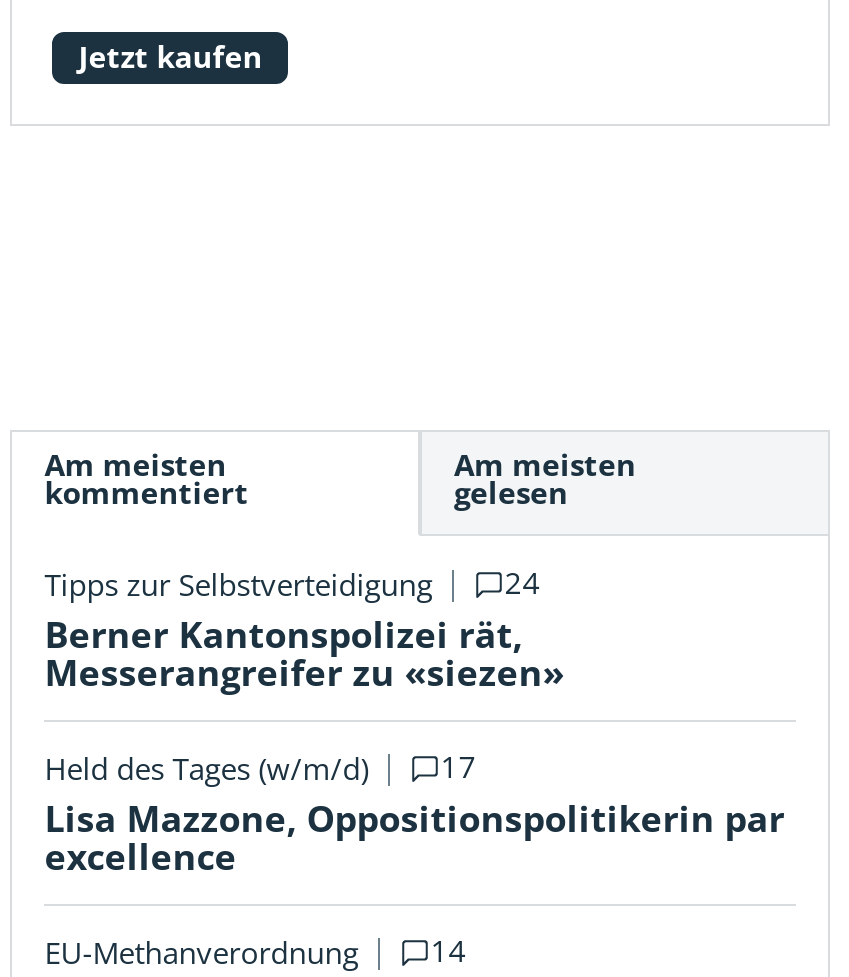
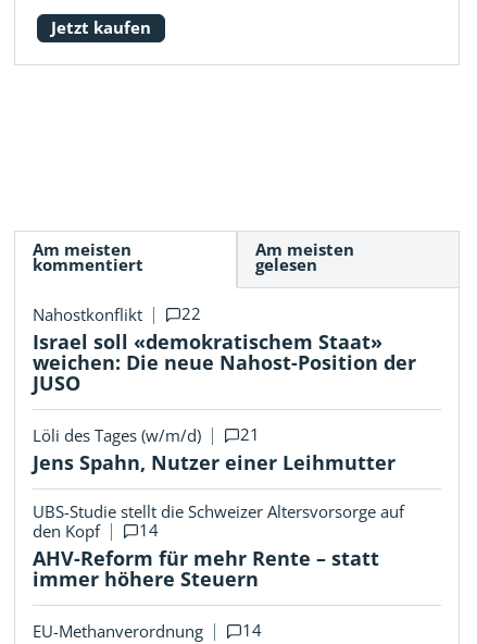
- Tipps zur Selbstverteidigung
- 24
- Berner Kantonspolizei rät,
- Messerangreifer zu «siezen»
- Held des Tages (w/m/d)
- 17
- Lisa Mazzone, Oppositionspolitikerin par
- excellence
+ Nahostkonflikt
+ 22
+ Israel soll «demokratischem Staat»
+ weichen: Die neue Nahost-Position der
+ JUSO
+ Löli des Tages (w/m/d)
+ 21
+ Jens Spahn, Nutzer einer Leihmutter
+ UBS-Studie stellt die Schweizer Altersvorsorge auf
+ den Kopf
+ 14
+ AHV-Reform für mehr Rente – statt
+ immer höhere Steuern
